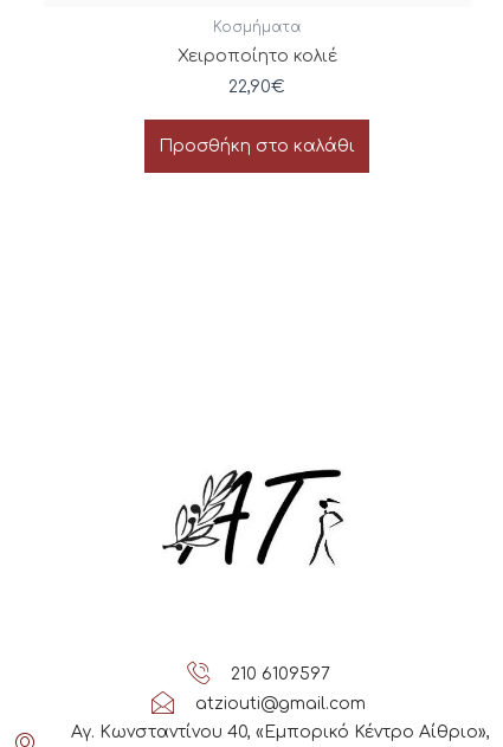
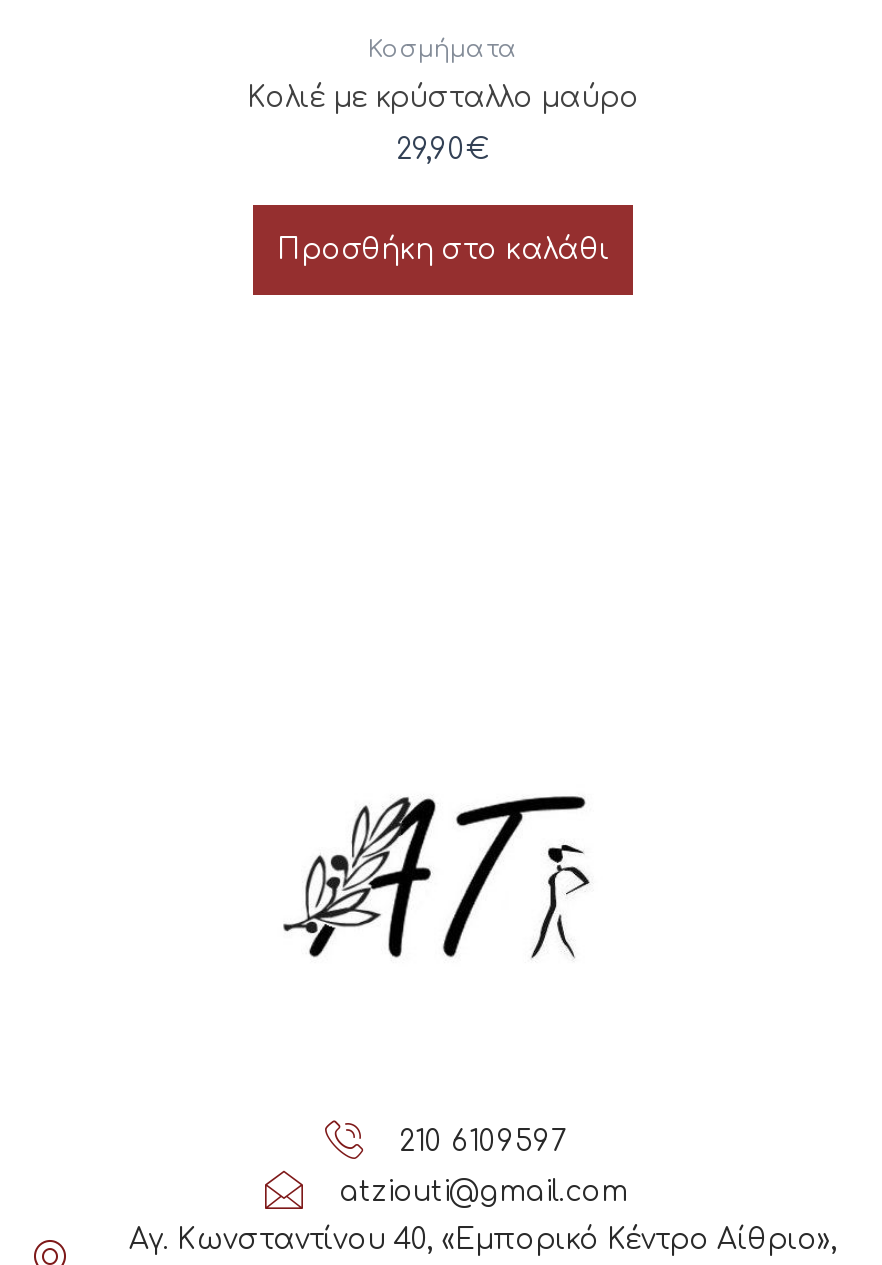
- Χειροποίητο κολιέ
+ Κολιέ με κρύσταλλο μαύρο

- 22,90€
+ 29,90€
